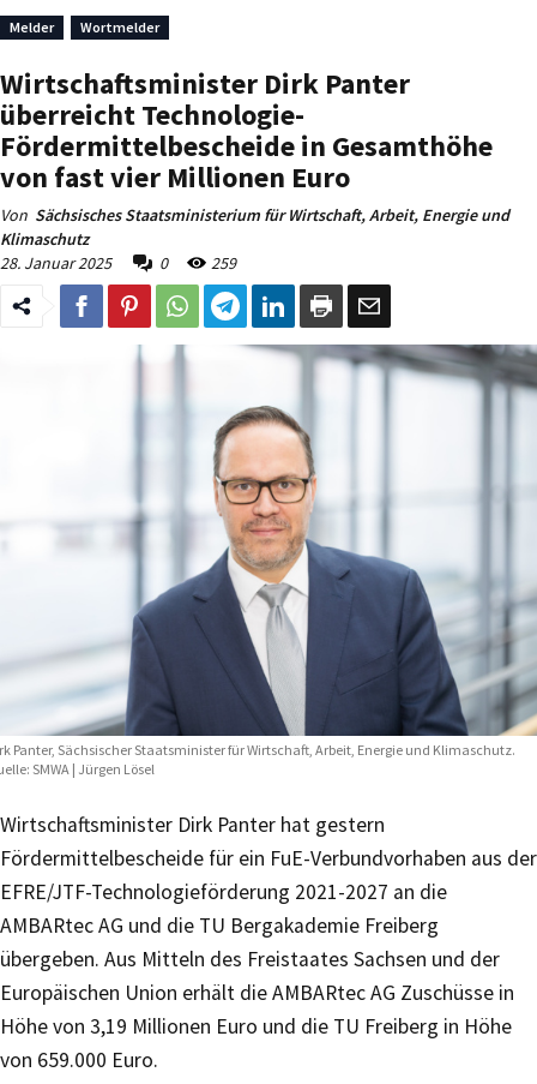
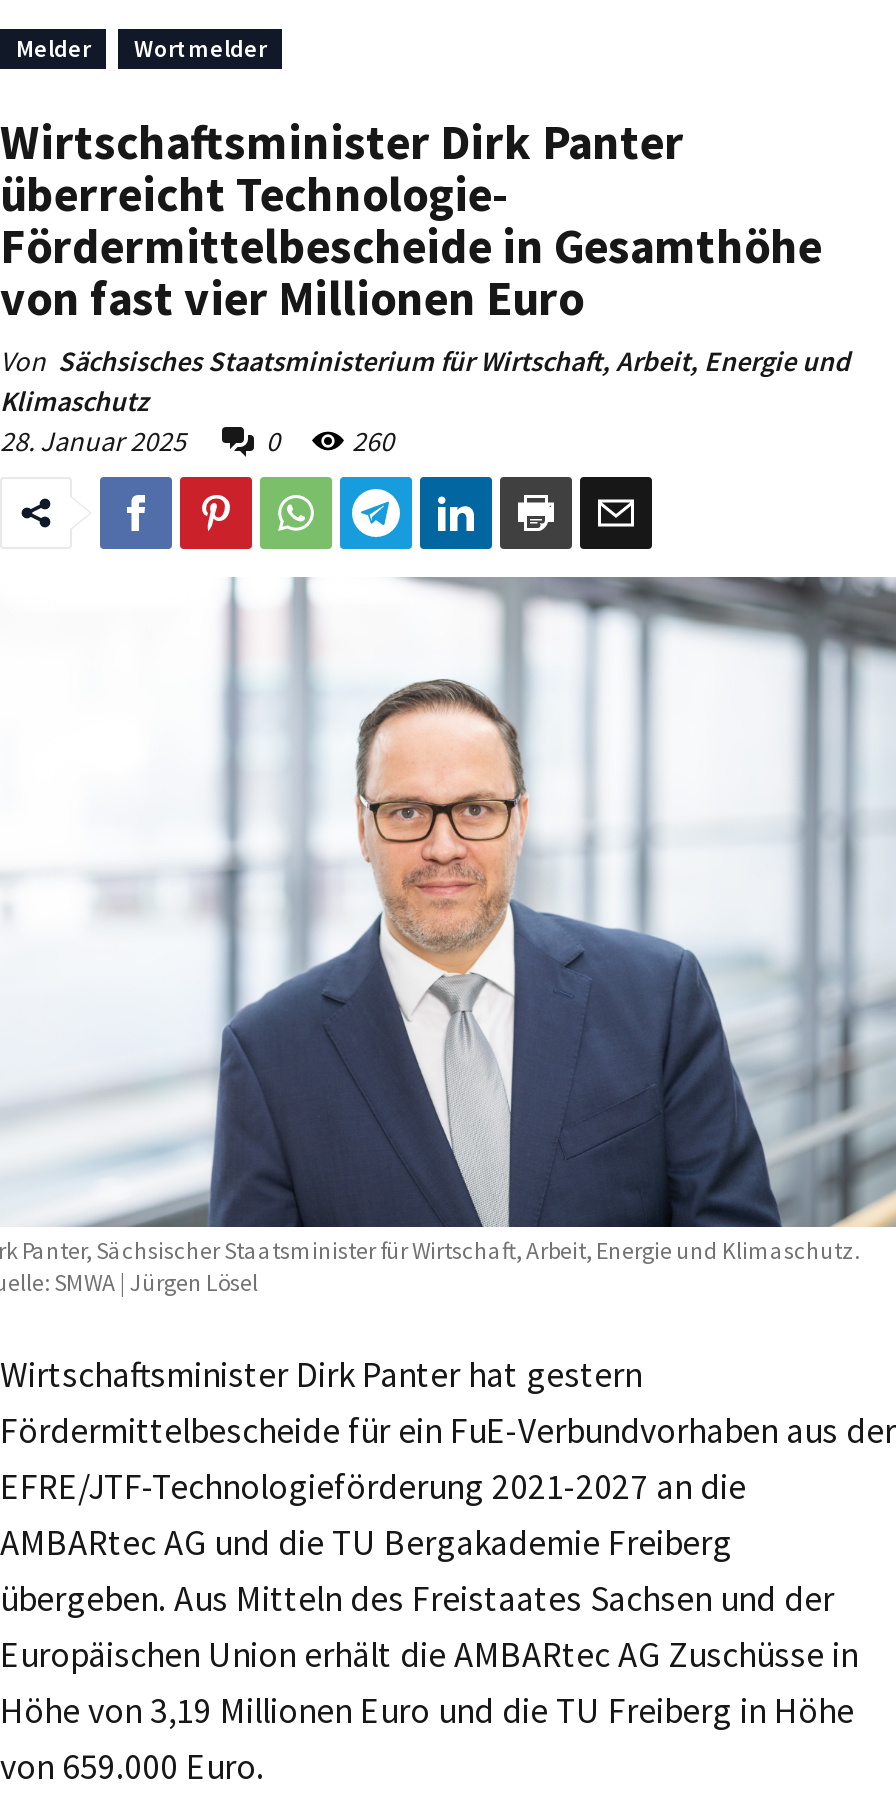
- 0 259
+ 0 260
